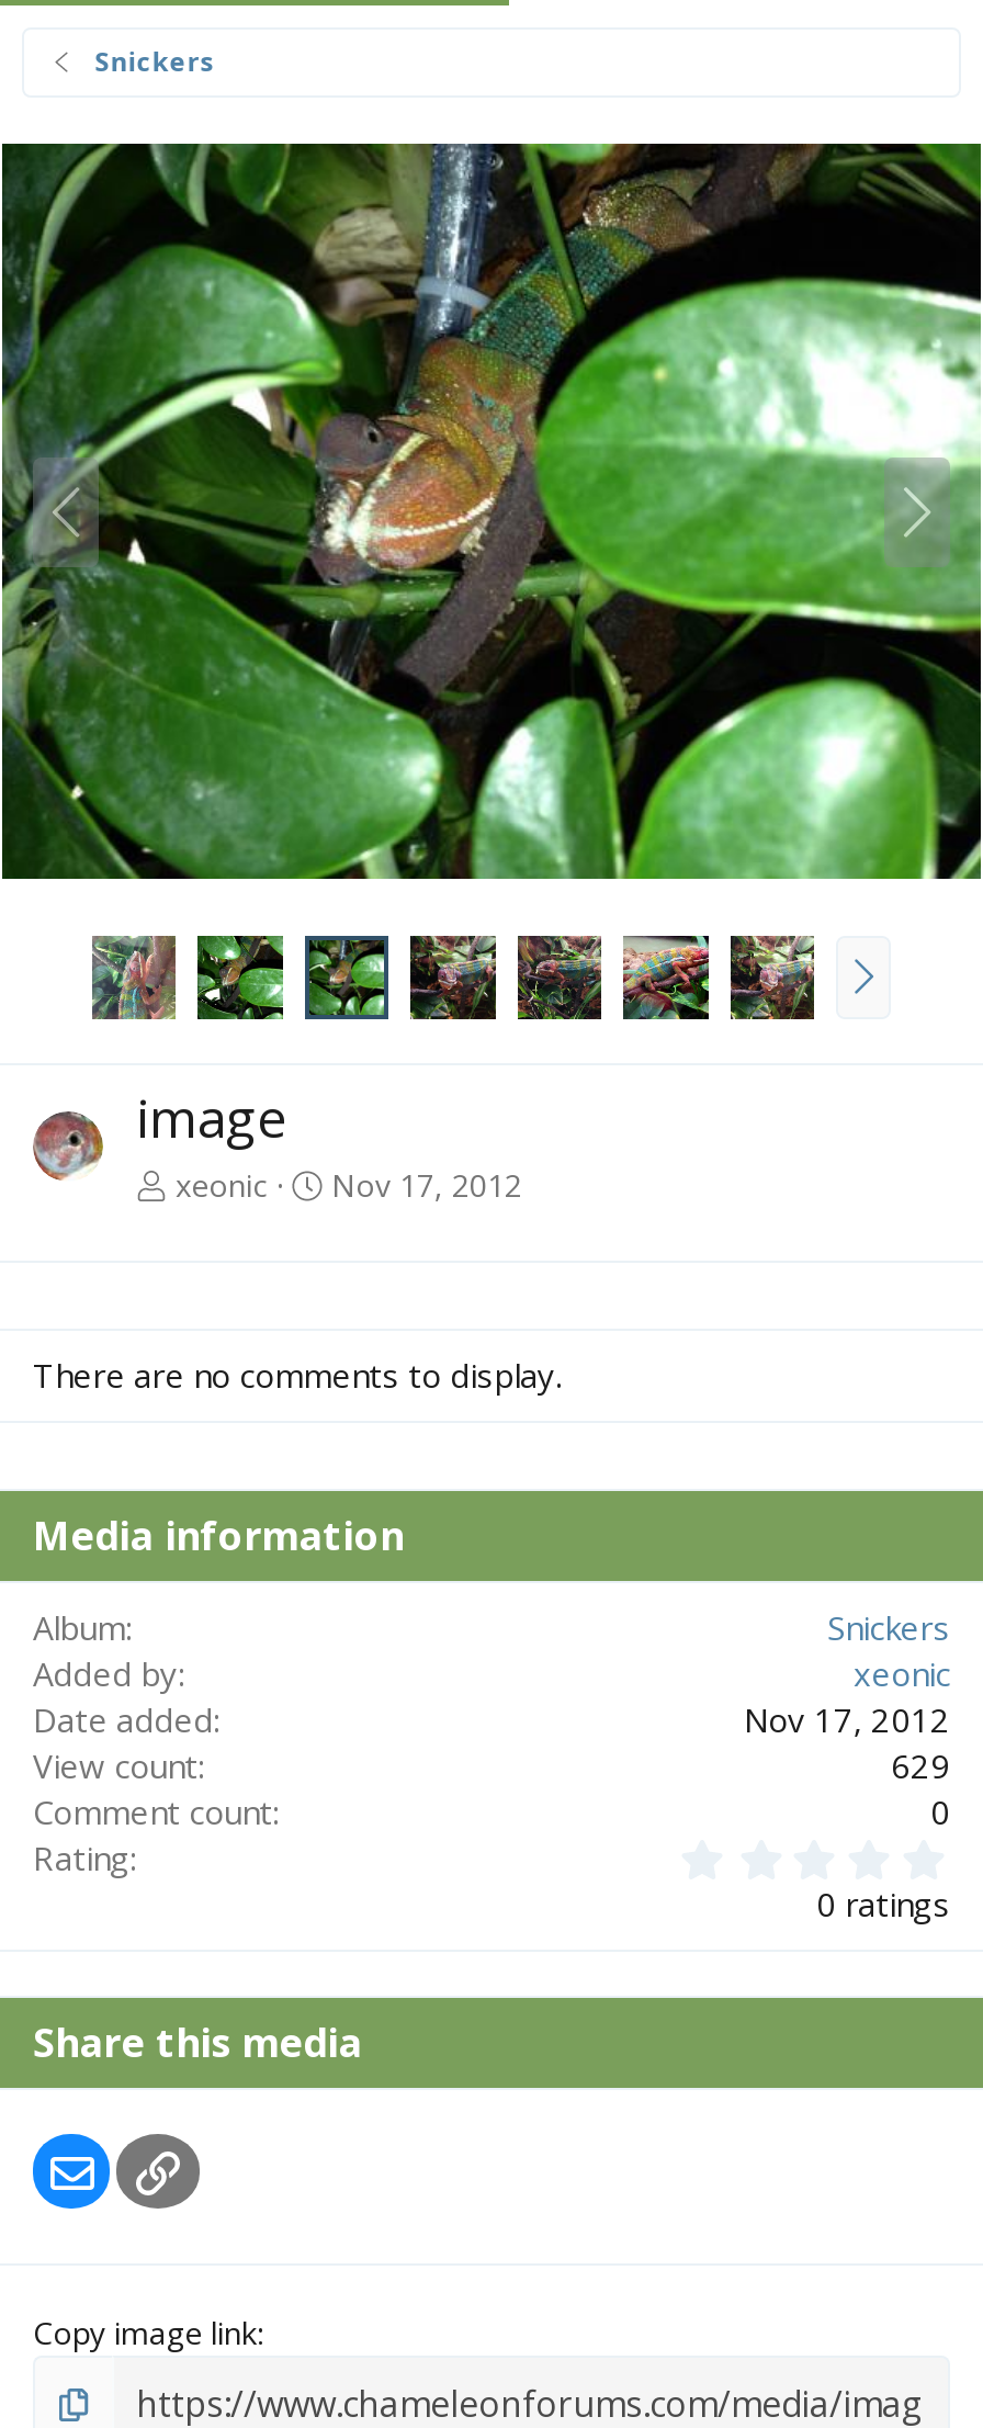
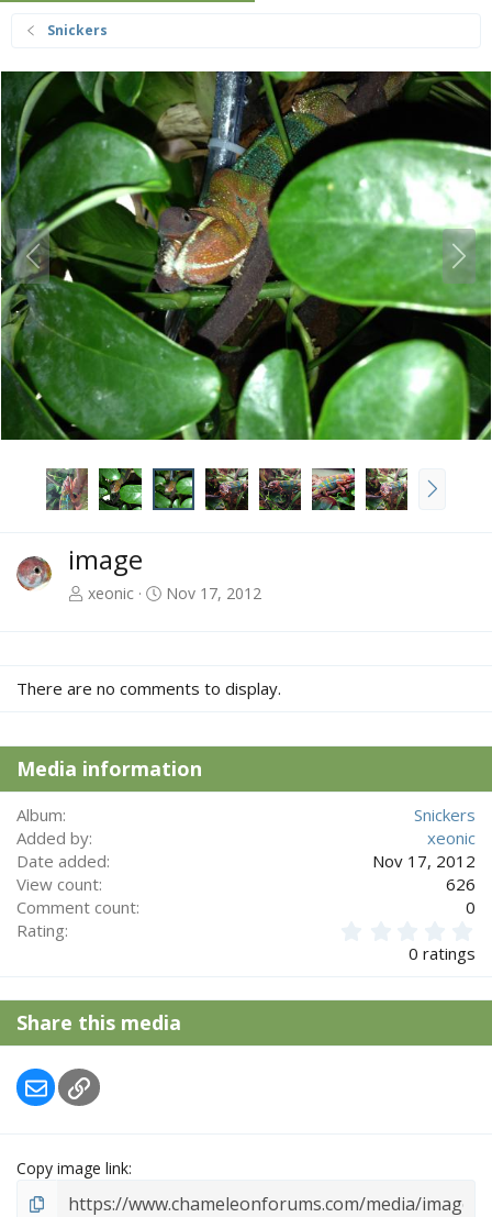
- 629
+ 626
